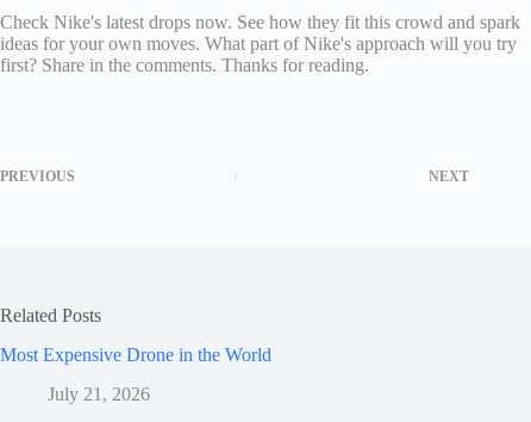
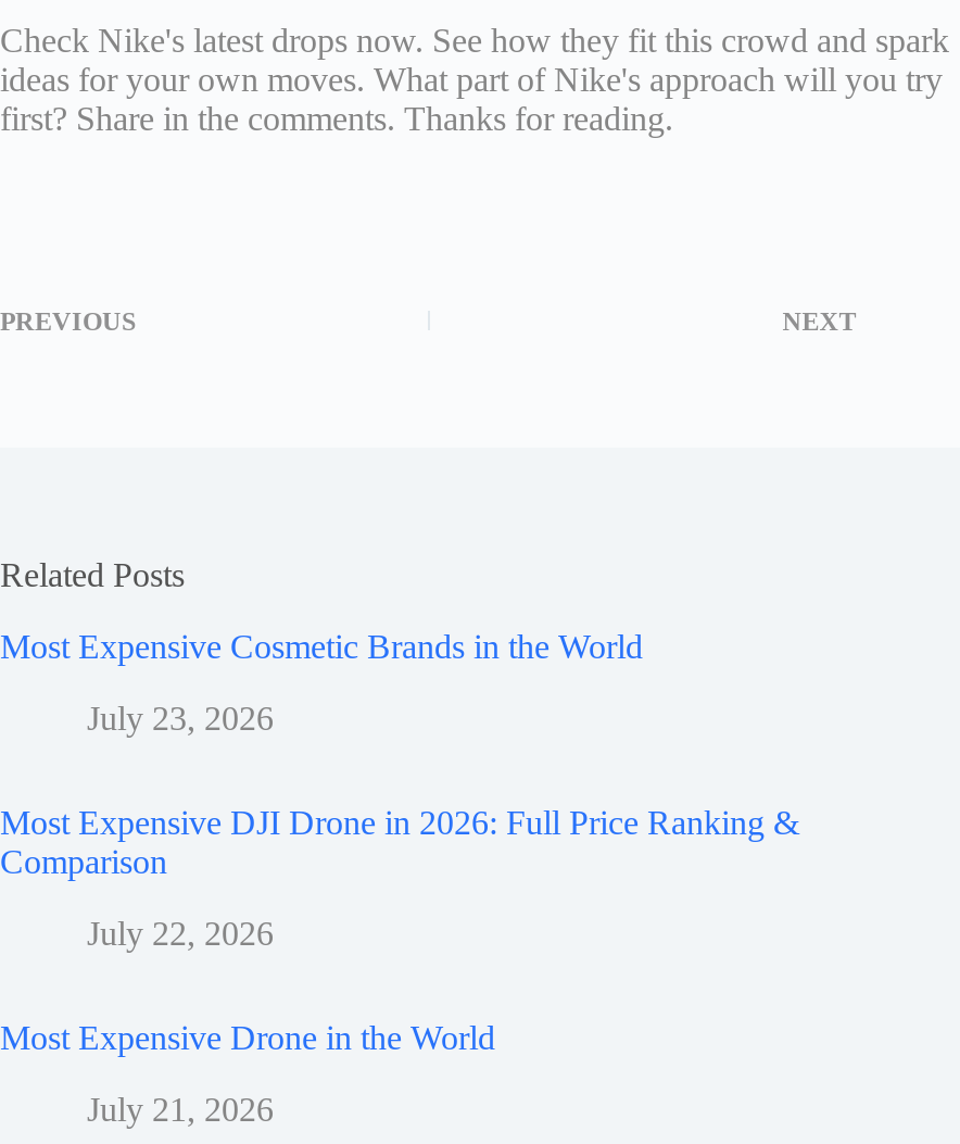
+ Most Expensive Cosmetic Brands in the World
+ July 23, 2026
+ Most Expensive DJI Drone in 2026: Full Price Ranking &
+ Comparison
+ July 22, 2026
